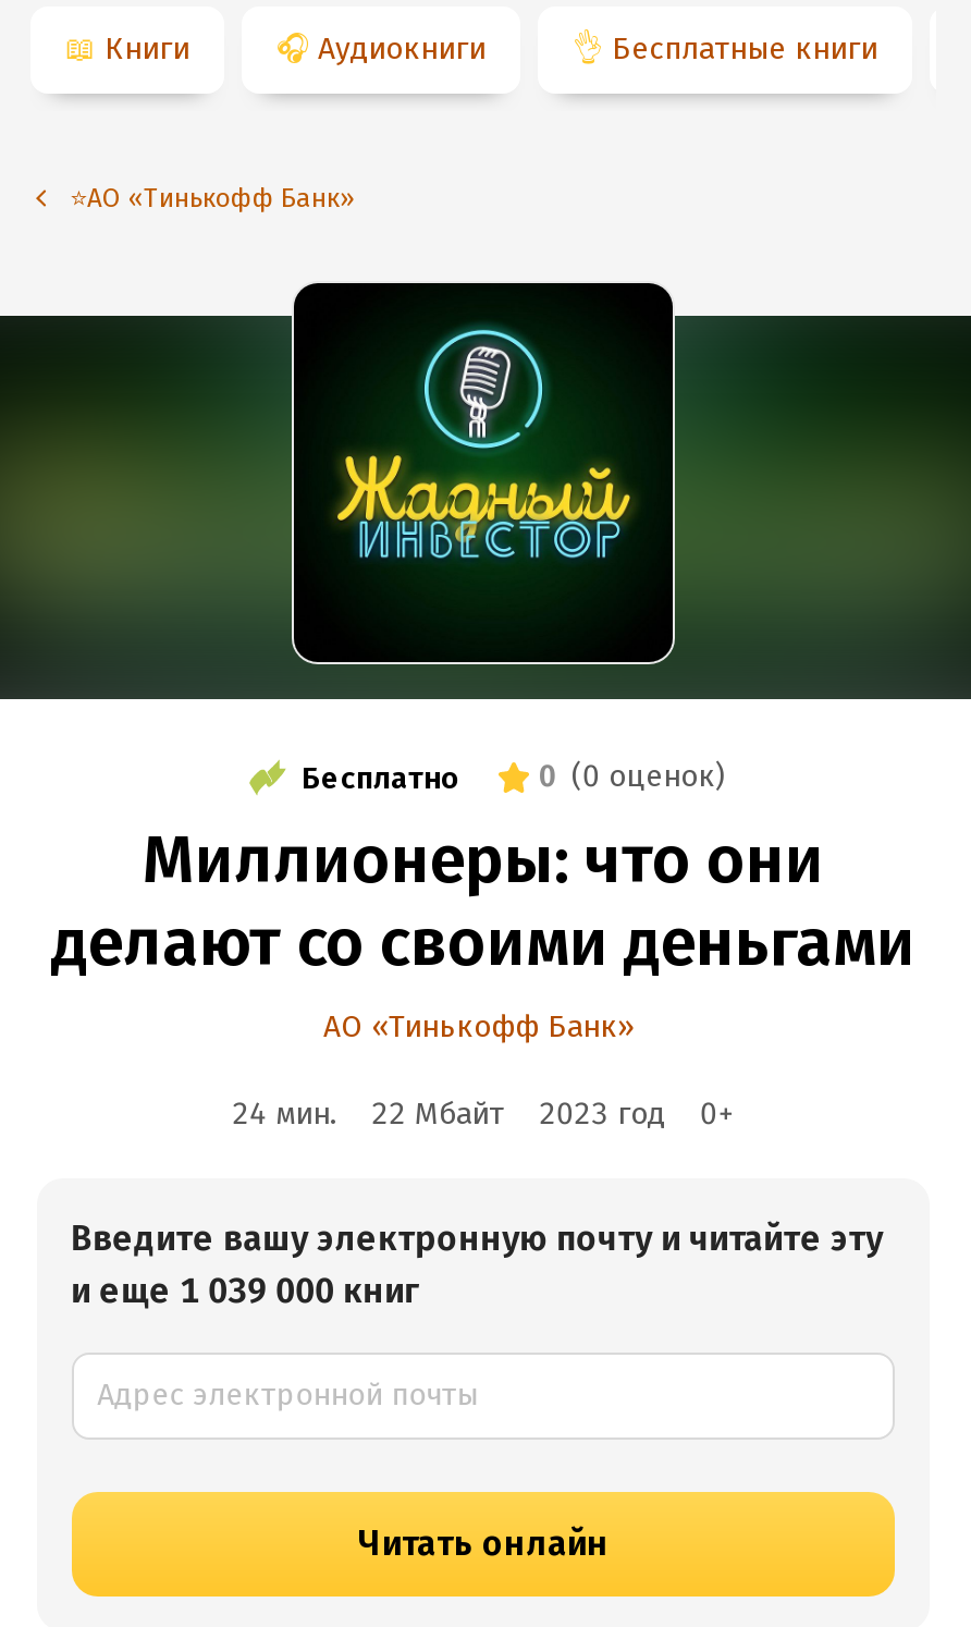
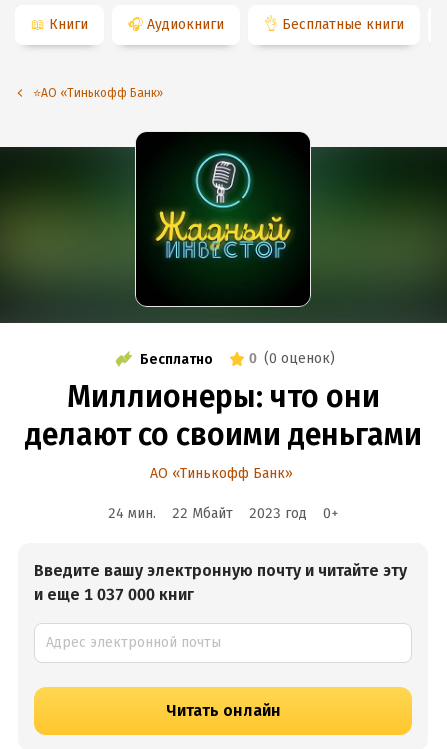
- и еще 1 039 000 книг
+ и еще 1 037 000 книг
